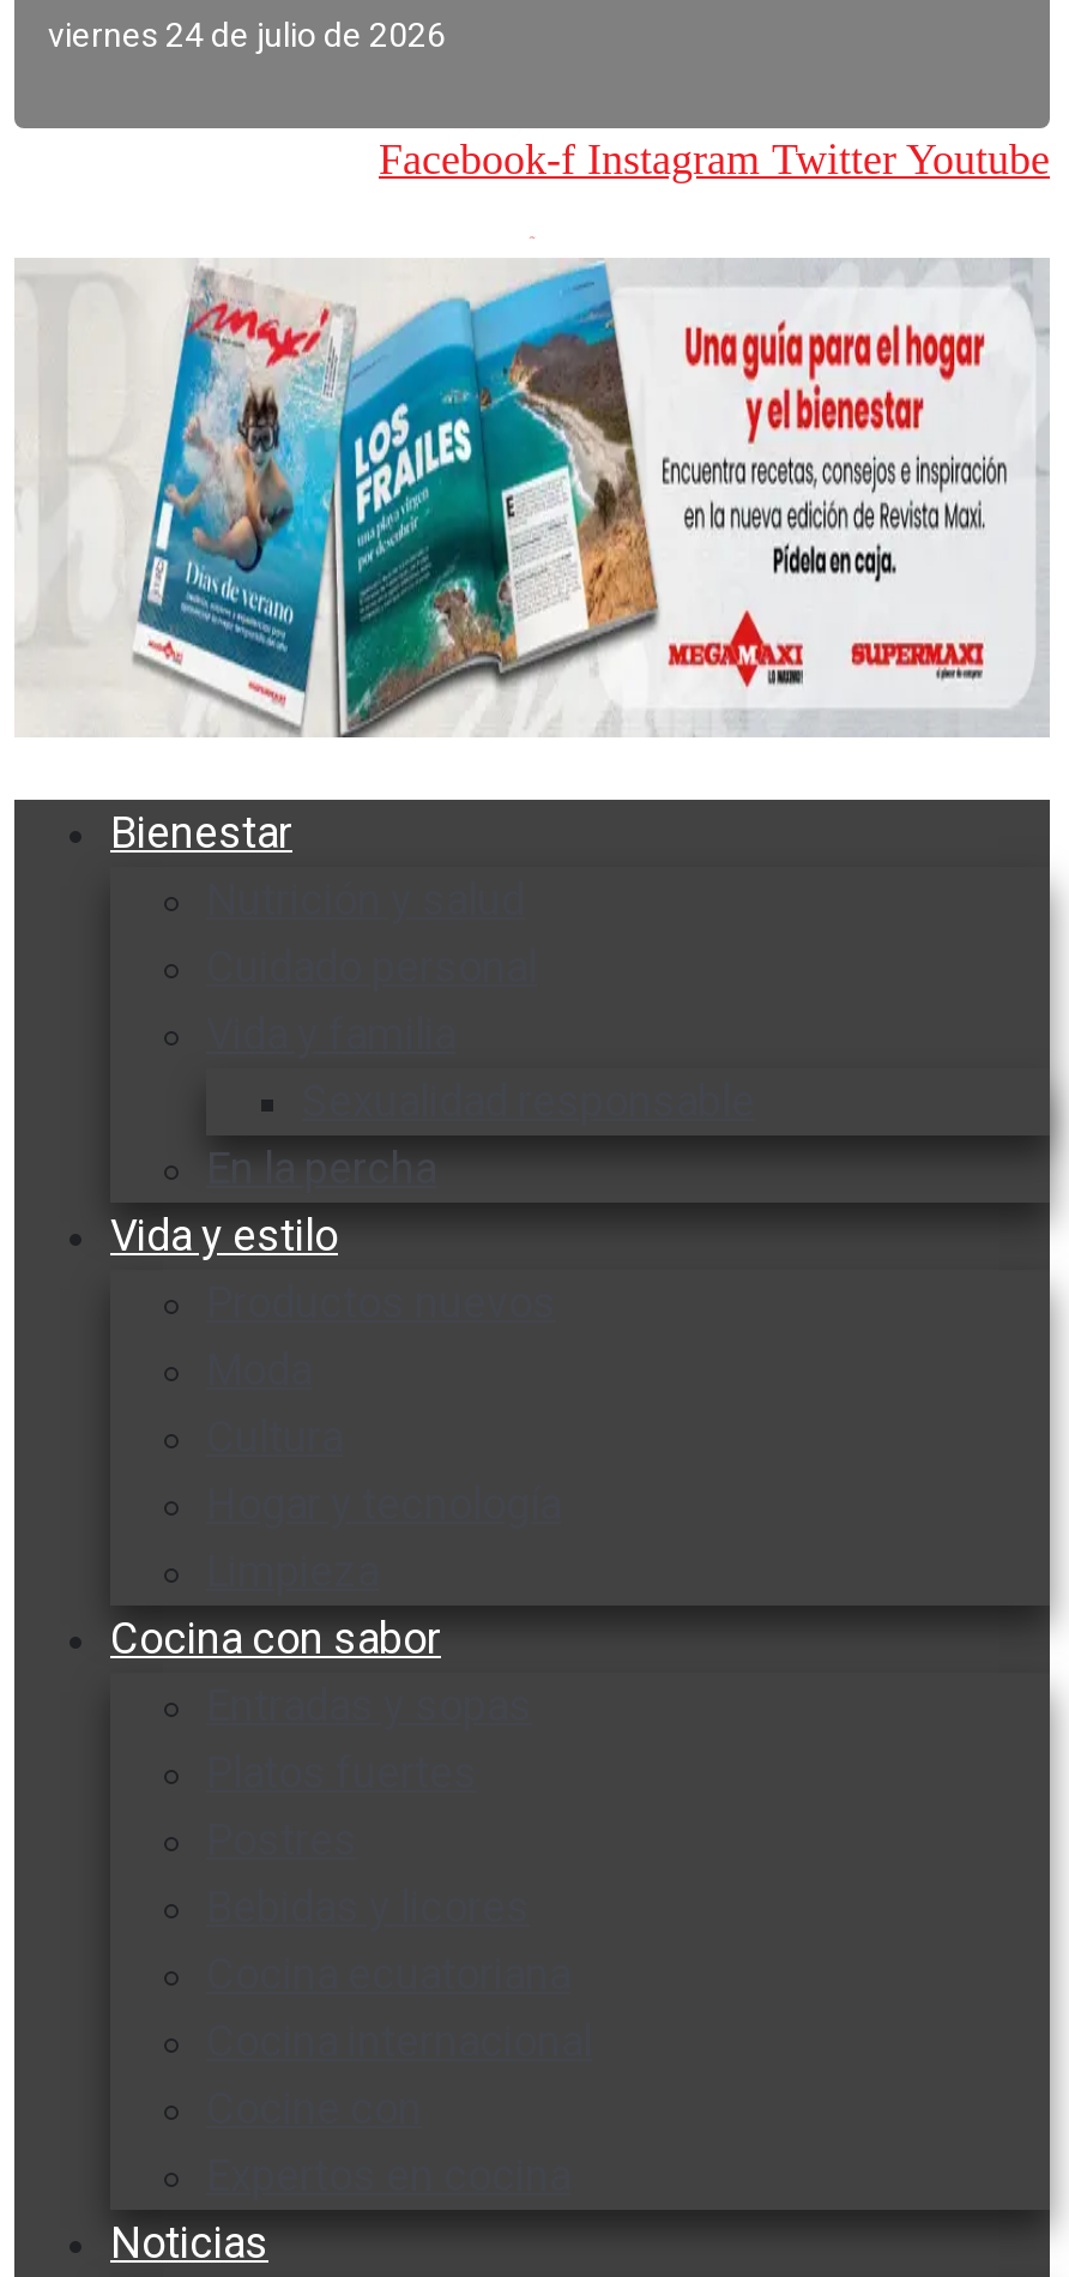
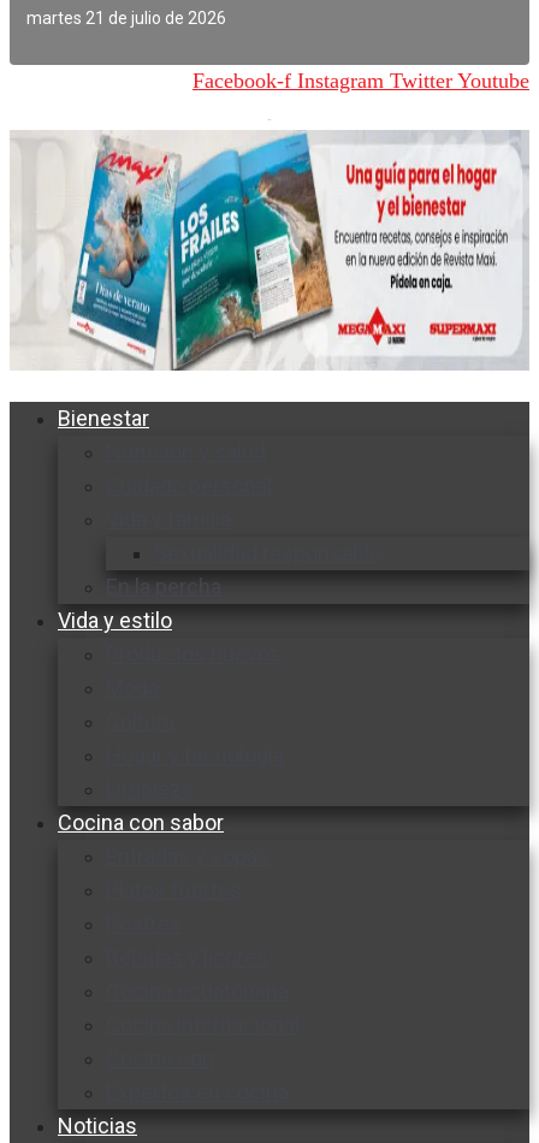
- viernes 24 de julio de 2026
+ martes 21 de julio de 2026
